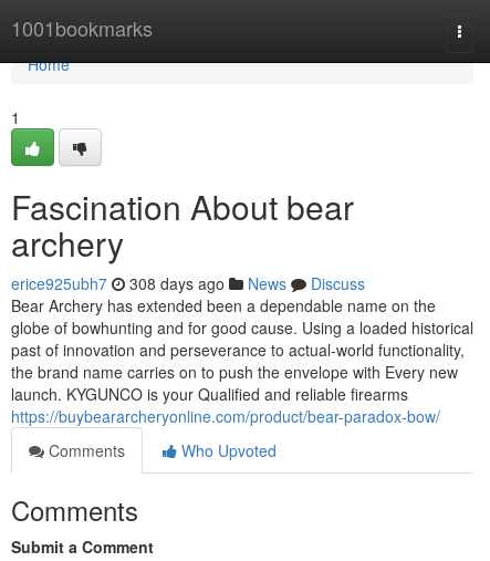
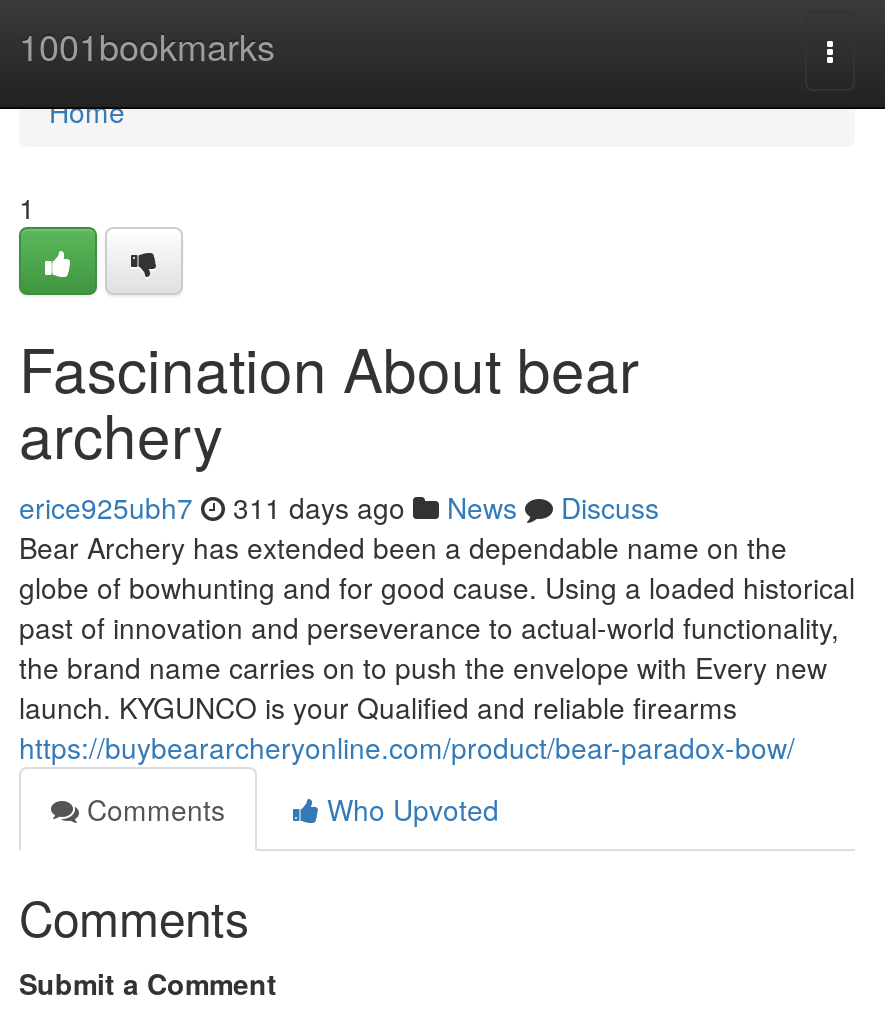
- erice925ubh7 308 days ago News Discuss
+ erice925ubh7 311 days ago News Discuss
